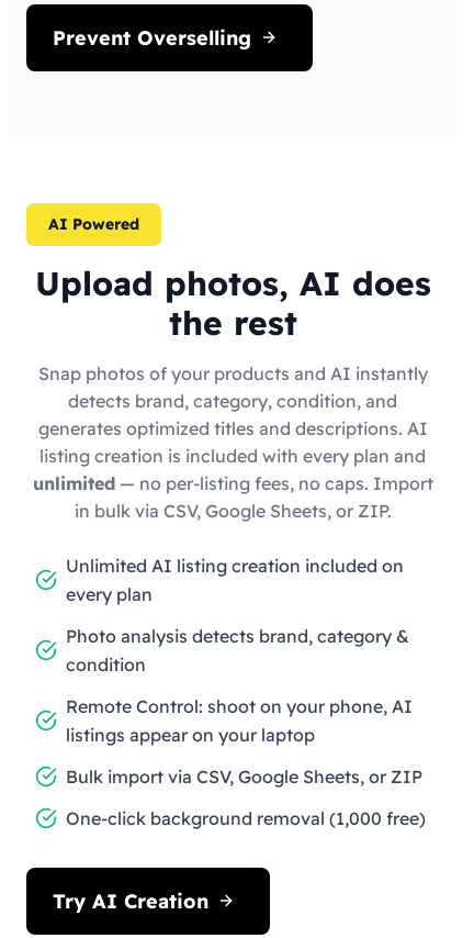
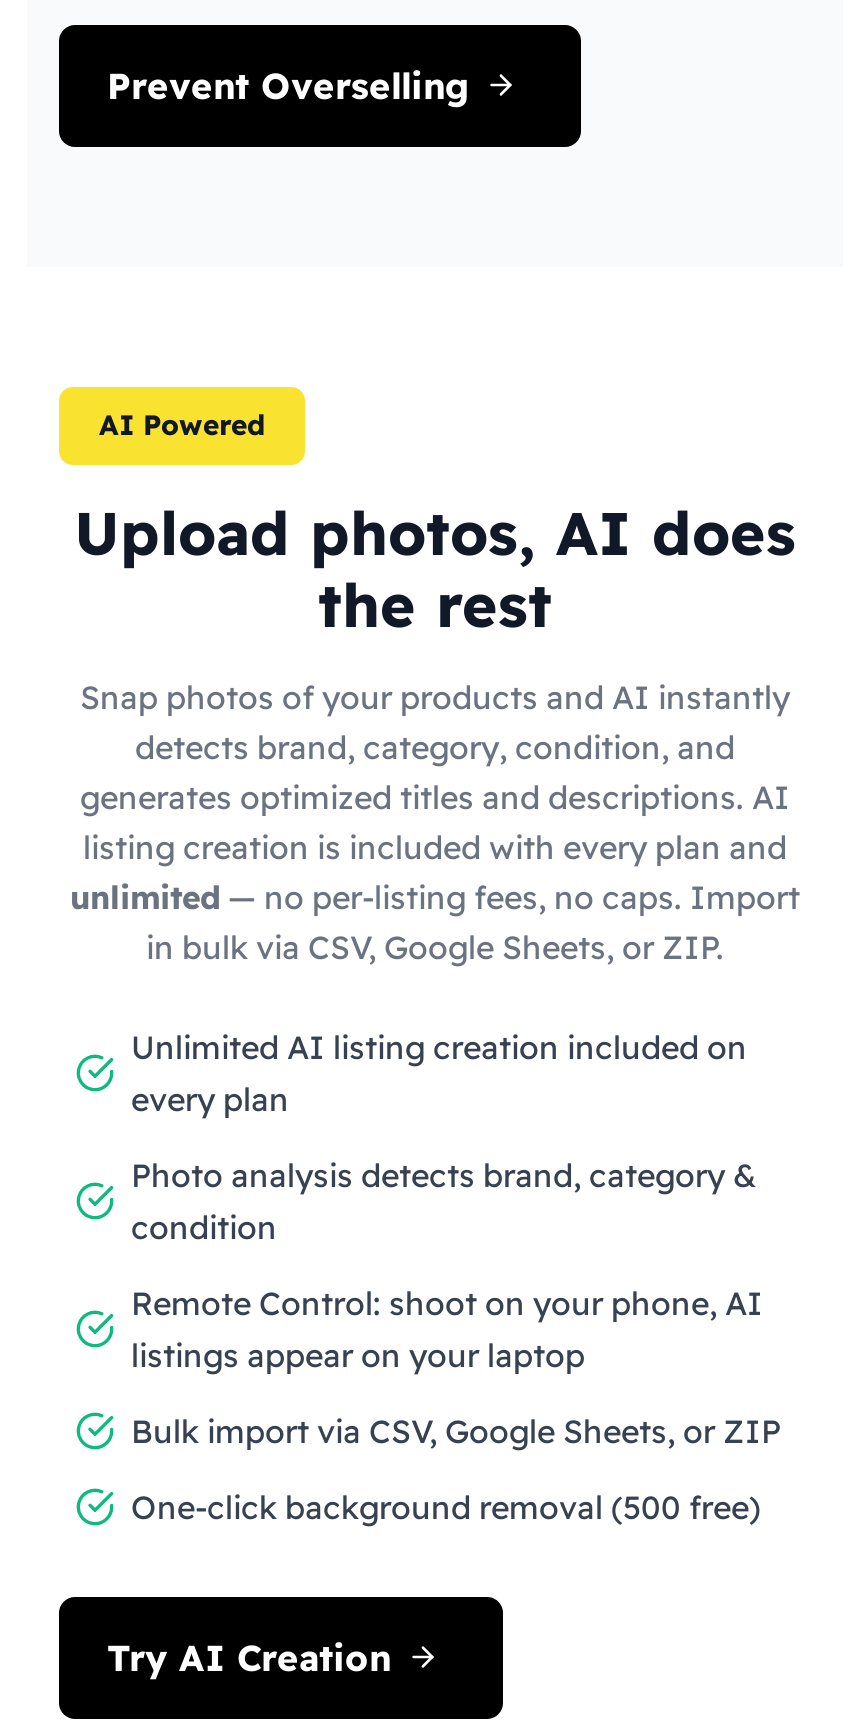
- One-click background removal (1,000 free)
+ One-click background removal (500 free)
